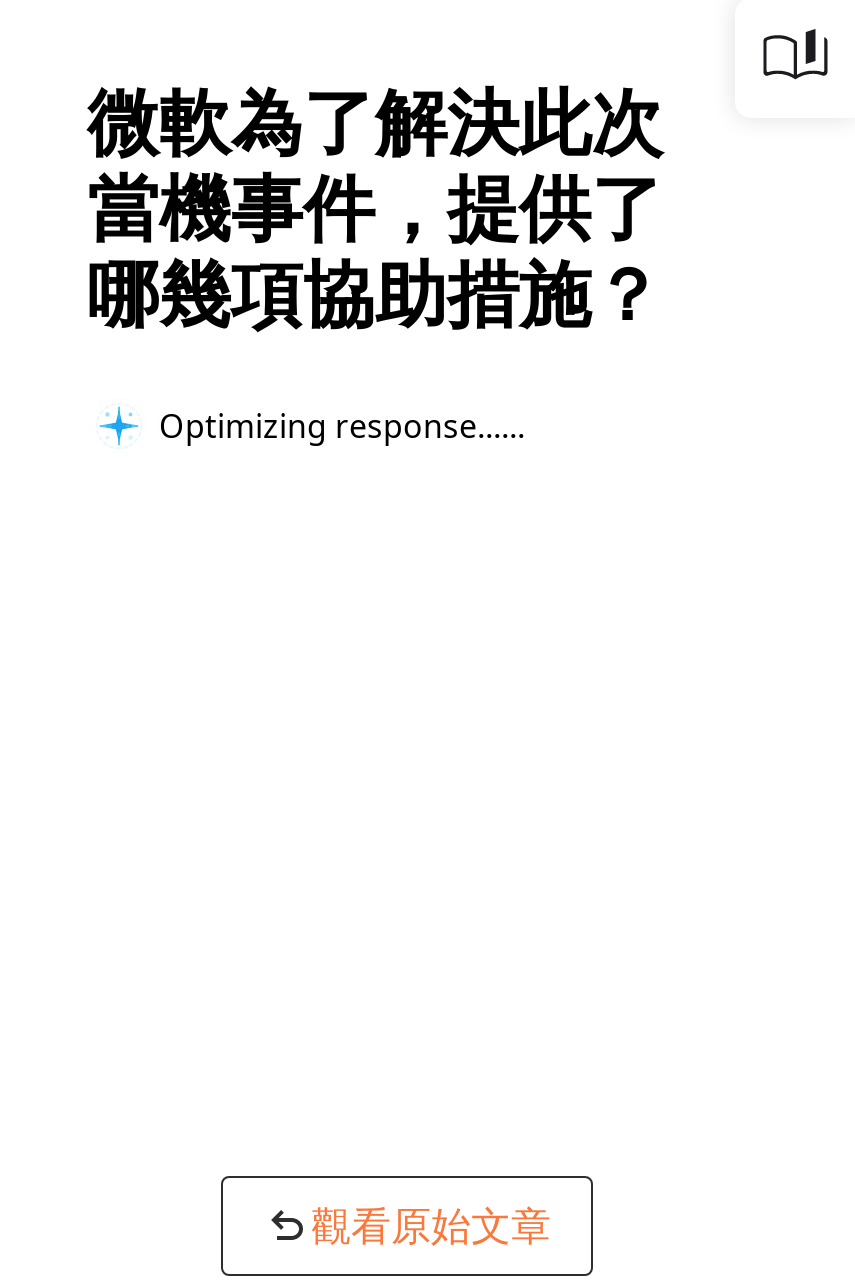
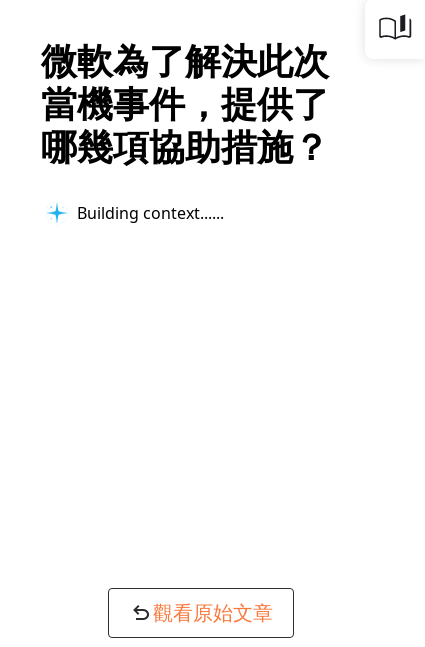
- Optimizing response...
+ Building context...
